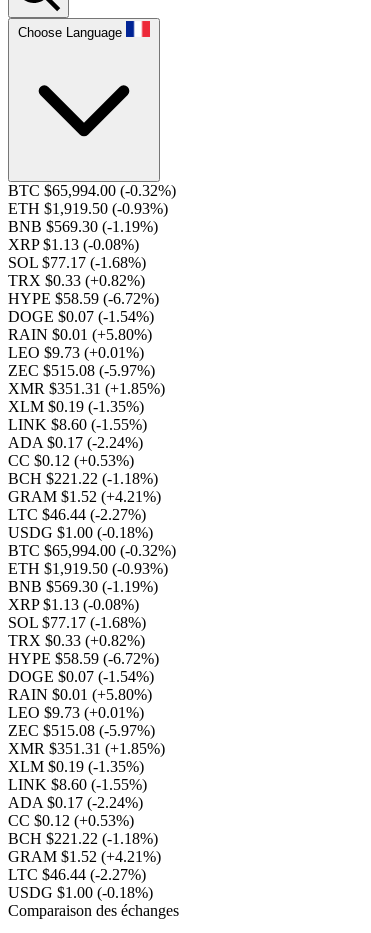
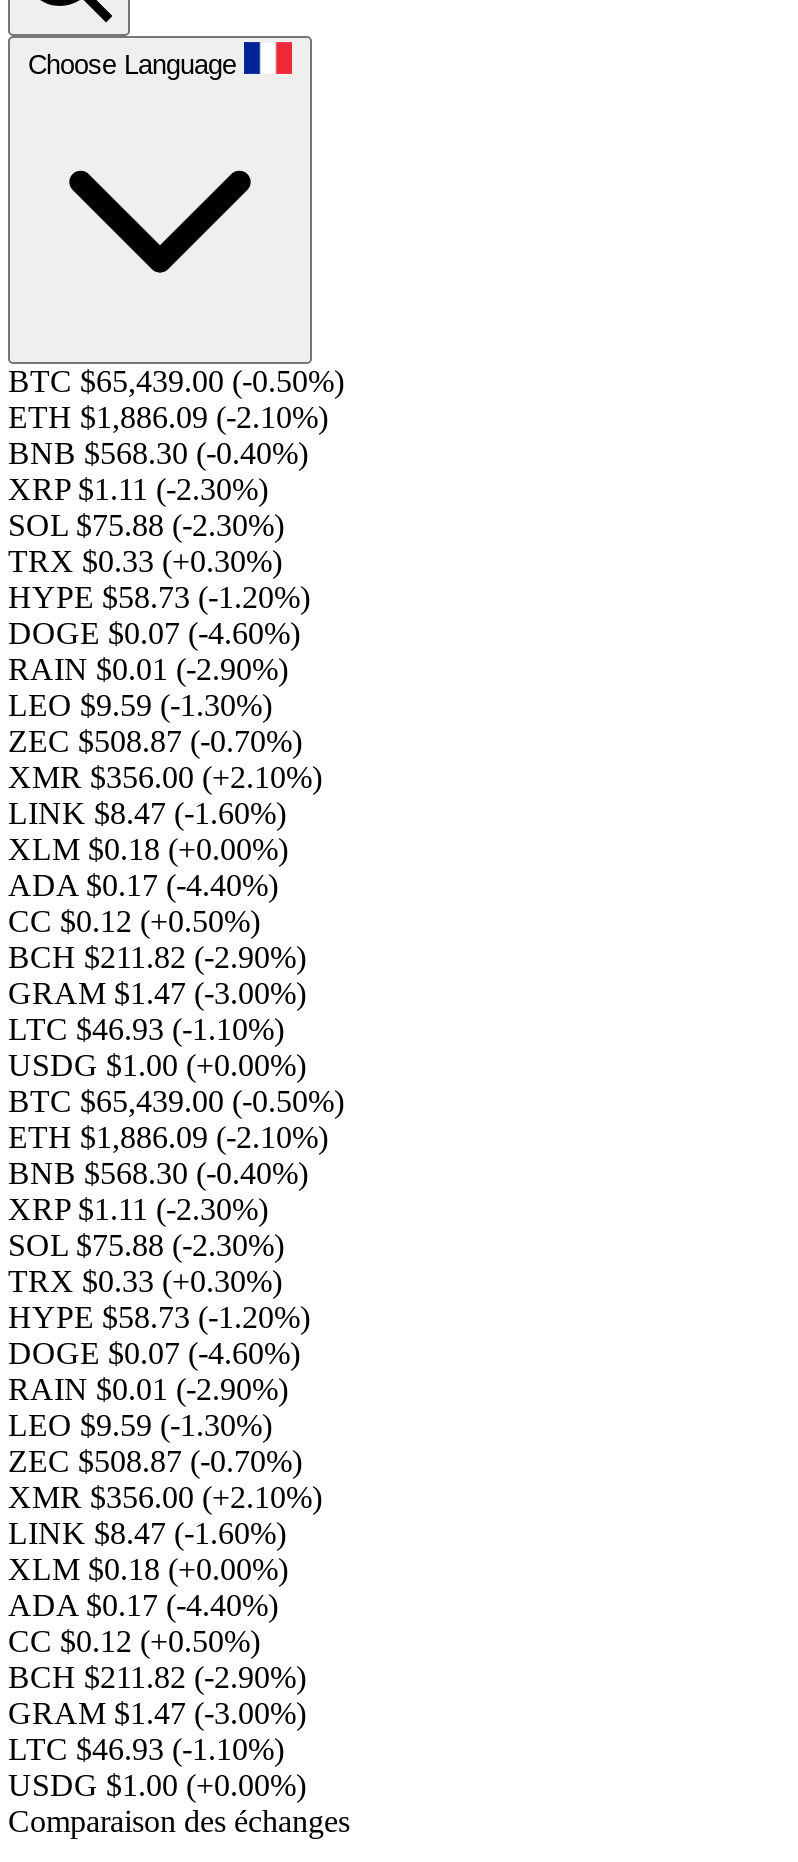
- BTC $65,994.00(-0.32%)
- ETH $1,919.50 (-0.93%)
- BNB $569.30 (-1.19%)
- XRP $1.13 (-0.08%)
- SOL $77.17 (-1.68%)
- TRX $0.33 (+0.82%)
- HYPE $58.59 (-6.72%)
- DOGE $0.07 (-1.54%)
- RAIN $0.01 (+5.80%)
- LEO $9.73 (+0.01%)
- ZEC $515.08 (-5.97%)
- XMR $351.31(+1.85%)
- XLM $0.19 (-1.35%)
- LINK $8.60 (-1.55%)
- ADA $0.17 (-2.24%)
- CC $0.12 (+0.53%)
- BCH $221.22 (-1.18%)
- GRAM $1.52 (+4.21%)
- LTC $46.44 (-2.27%)
- USDG $1.00(-0.18%)
- BTC $65,994.00 (-0.32%)
- ETH $1,919.50 (-0.93%)
- BNB $569.30 (-1.19%)
- XRP $1.13 (-0.08%)
- SOL $77.17 (-1.68%)
- TRX $0.33 (+0.82%)
- HYPE $58.59 (-6.72%)
- DOGE $0.07 (-1.54%)
- RAIN $0.01 (+5.80%)
- LEO $9.73 (+0.01%)
- ZEC $515.08 (-5.97%)
- XMR $351.31(+1.85%)
- XLM $0.19 (-1.35%)
- LINK $8.60 (-1.55%)
- ADA $0.17 (-2.24%)
- CC $0.12 (+0.53%)
- BCH $221.22 (-1.18%)
- GRAM $1.52 (+4.21%)
- LTC $46.44 (-2.27%)
- USDG $1.00(-0.18%)
+ BTC $65,439.00(-0.50%)
+ ETH $1,886.09 (-2.10%)
+ BNB $568.30 (-0.40%)
+ XRP $1.11 (-2.30%)
+ SOL $75.88 (-2.30%)
+ TRX $0.33 (+0.30%)
+ HYPE $58.73 (-1.20%)
+ DOGE $0.07 (-4.60%)
+ RAIN $0.01 (-2.90%)
+ LEO $9.59 (-1.30%)
+ ZEC $508.87 (-0.70%)
+ XMR $356.00(+2.10%)
+ LINK $8.47 (-1.60%)
+ XLM $0.18 (+0.00%)
+ ADA $0.17 (-4.40%)
+ CC $0.12 (+0.50%)
+ BCH $211.82 (-2.90%)
+ GRAM $1.47 (-3.00%)
+ LTC $46.93 (-1.10%)
+ USDG $1.00(+0.00%)
+ BTC $65,439.00 (-0.50%)
+ ETH $1,886.09 (-2.10%)
+ BNB $568.30 (-0.40%)
+ XRP $1.11 (-2.30%)
+ SOL $75.88 (-2.30%)
+ TRX $0.33 (+0.30%)
+ HYPE $58.73 (-1.20%)
+ DOGE $0.07 (-4.60%)
+ RAIN $0.01 (-2.90%)
+ LEO $9.59 (-1.30%)
+ ZEC $508.87 (-0.70%)
+ XMR $356.00(+2.10%)
+ LINK $8.47 (-1.60%)
+ XLM $0.18 (+0.00%)
+ ADA $0.17 (-4.40%)
+ CC $0.12 (+0.50%)
+ BCH $211.82 (-2.90%)
+ GRAM $1.47 (-3.00%)
+ LTC $46.93 (-1.10%)
+ USDG $1.00(+0.00%)
